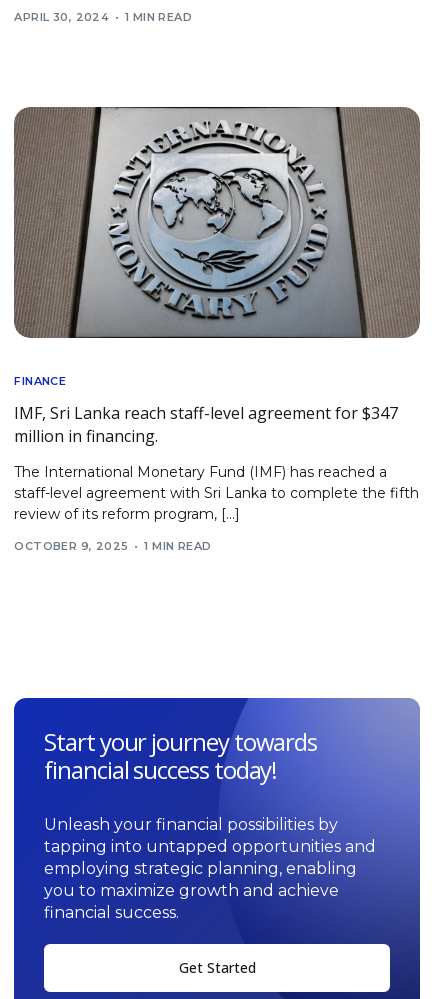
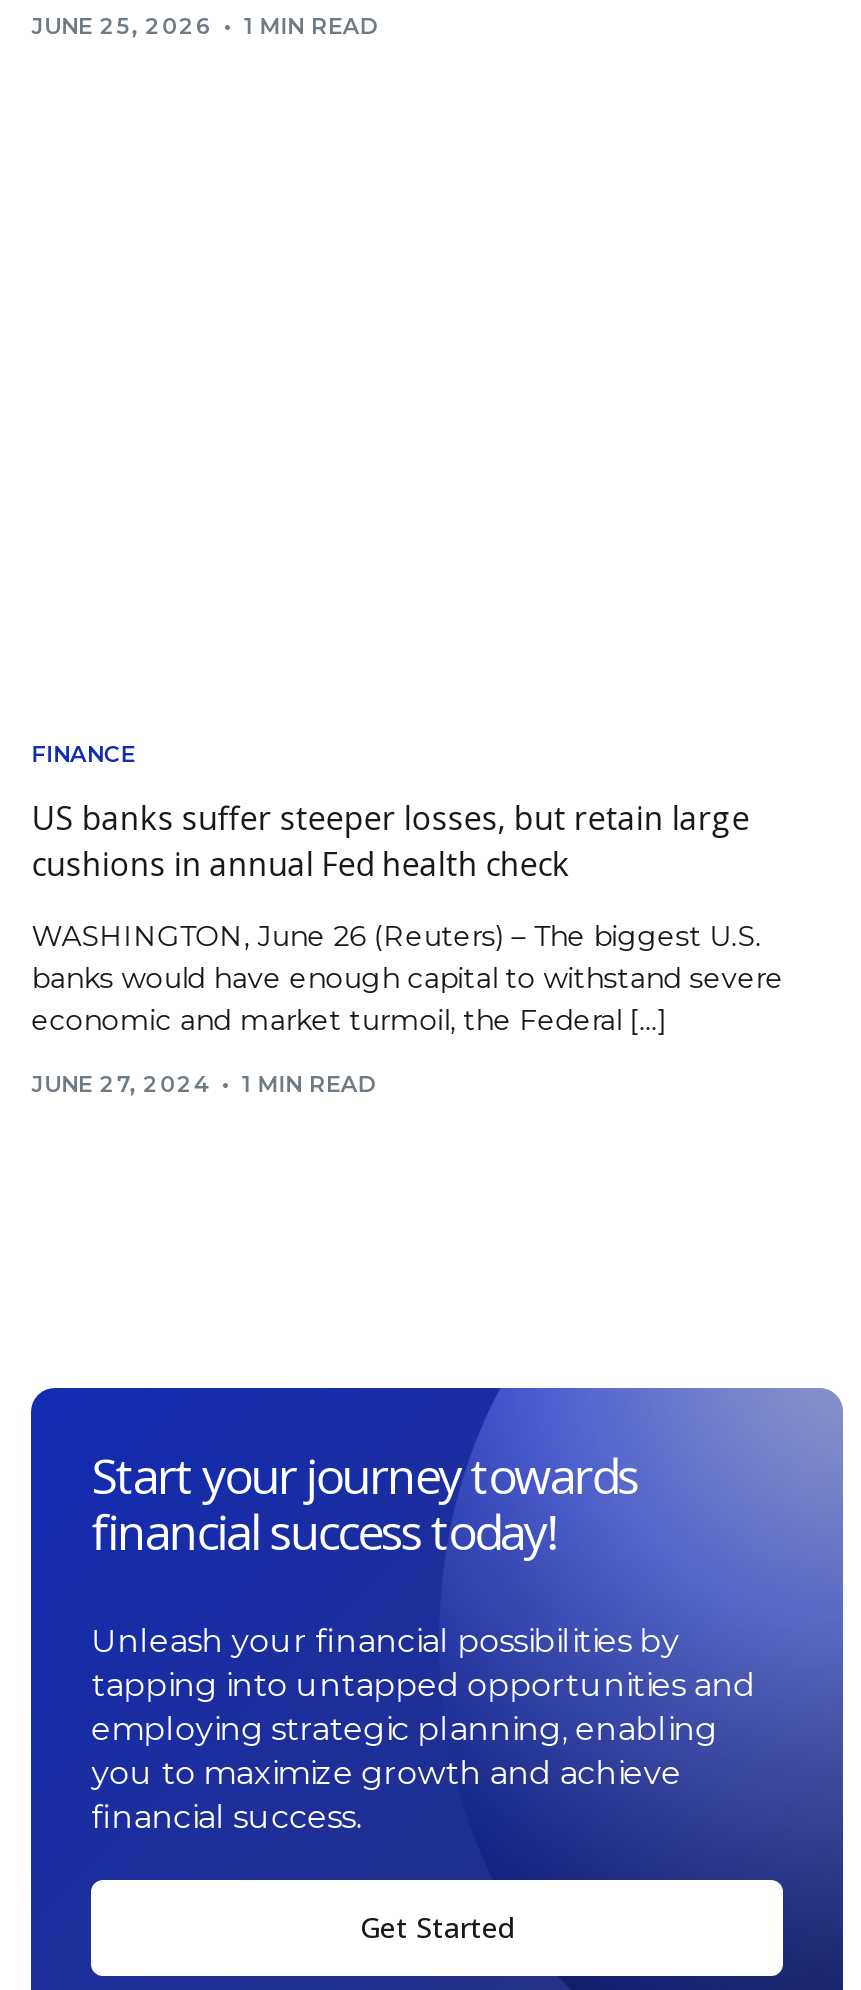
- APRIL 30, 2024 1 MIN READ
+ JUNE 25, 2026 1 MIN READ

- [image]

- IMF, Sri Lanka reach staff-level agreement for $347
- million in financing.
+ US banks suffer steeper losses, but retain large
+ cushions in annual Fed health check

- The International Monetary Fund (IMF) has reached a
- staff-level agreement with Sri Lanka to complete the fifth
- review of its reform program, […]
+ WASHINGTON, June 26 (Reuters) – The biggest U.S.
+ banks would have enough capital to withstand severe
+ economic and market turmoil, the Federal […]

- OCTOBER 9, 2025 1 MIN READ
+ JUNE 27, 2024 1 MIN READ
